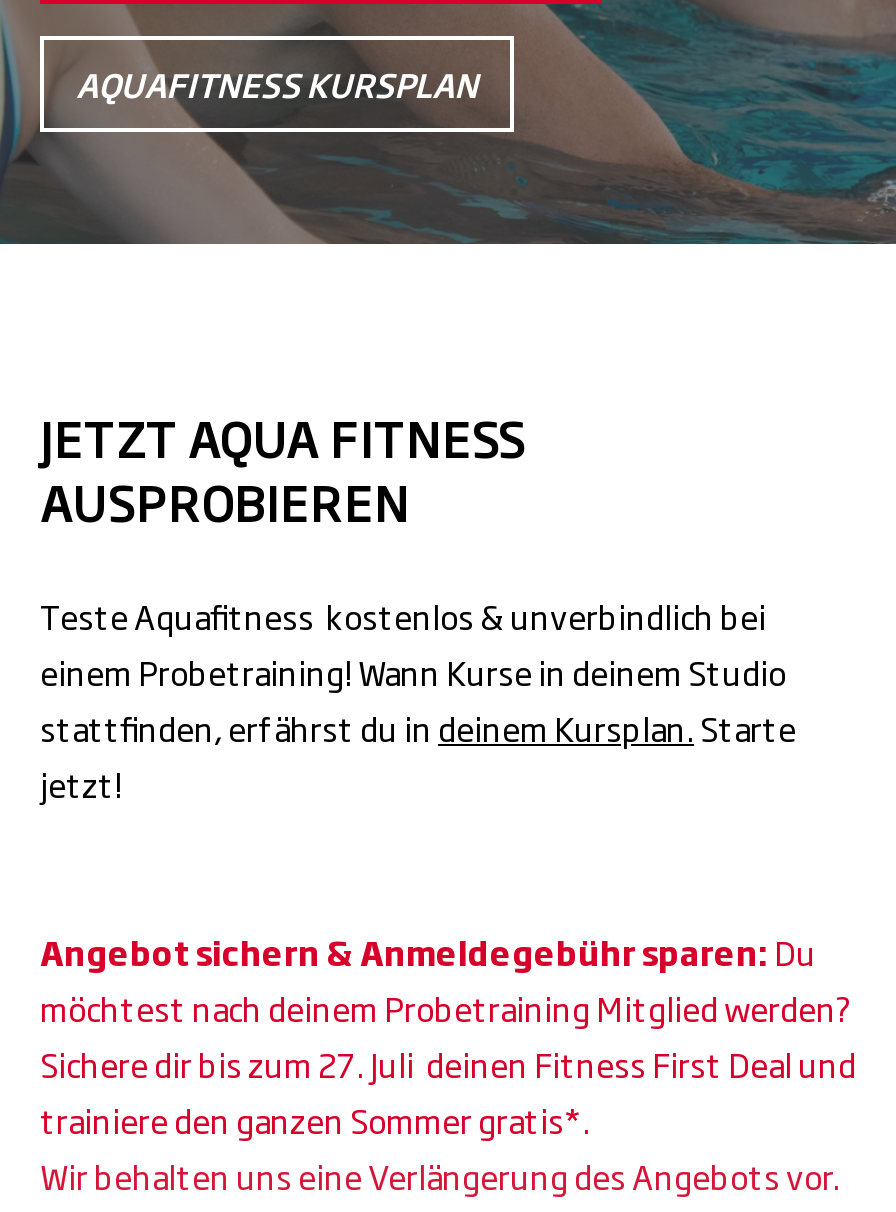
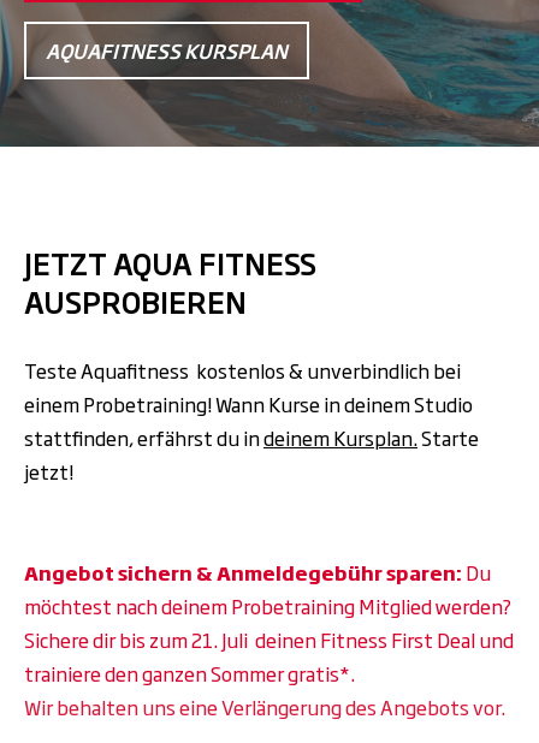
- Sichere dir bis zum 27. Juli deinen Fitness First Deal und
+ Sichere dir bis zum 21. Juli deinen Fitness First Deal und
